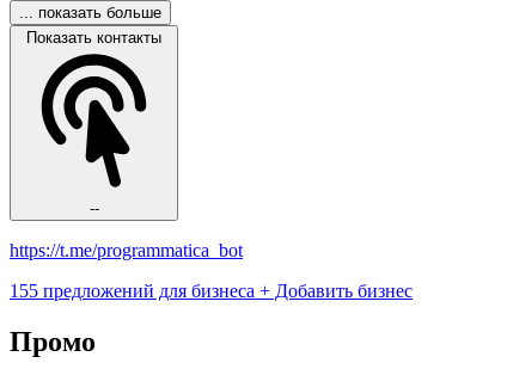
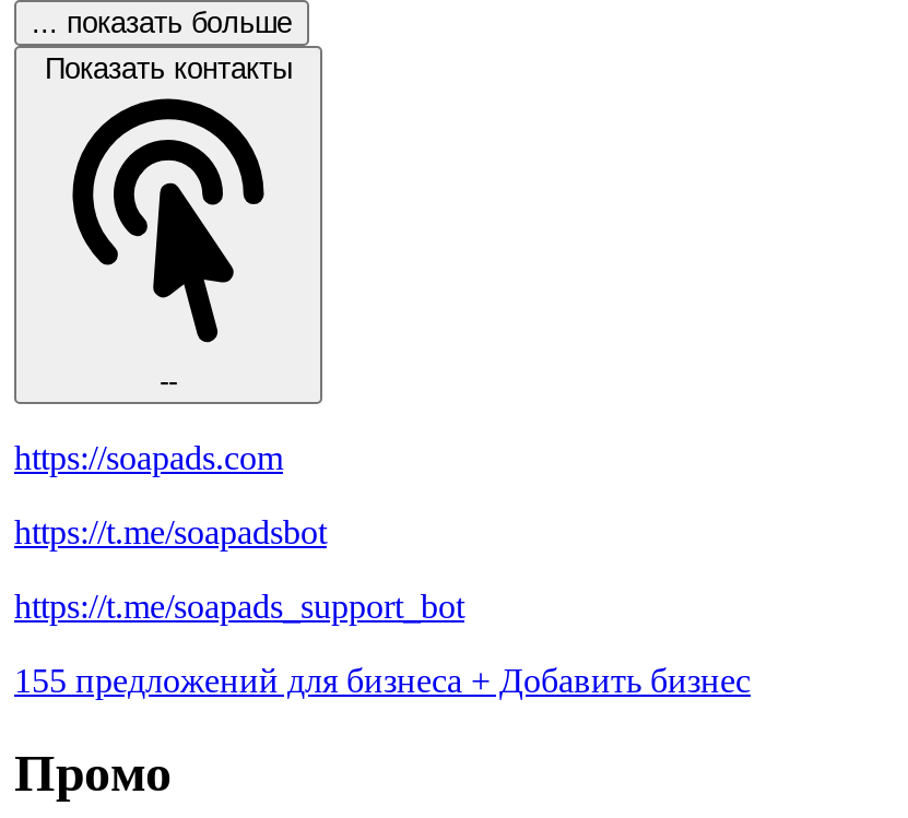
- https://t.me/programmatica_bot
+ https://soapads.com
+ https://t.me/soapadsbot
+ https://t.me/soapads_support_bot
